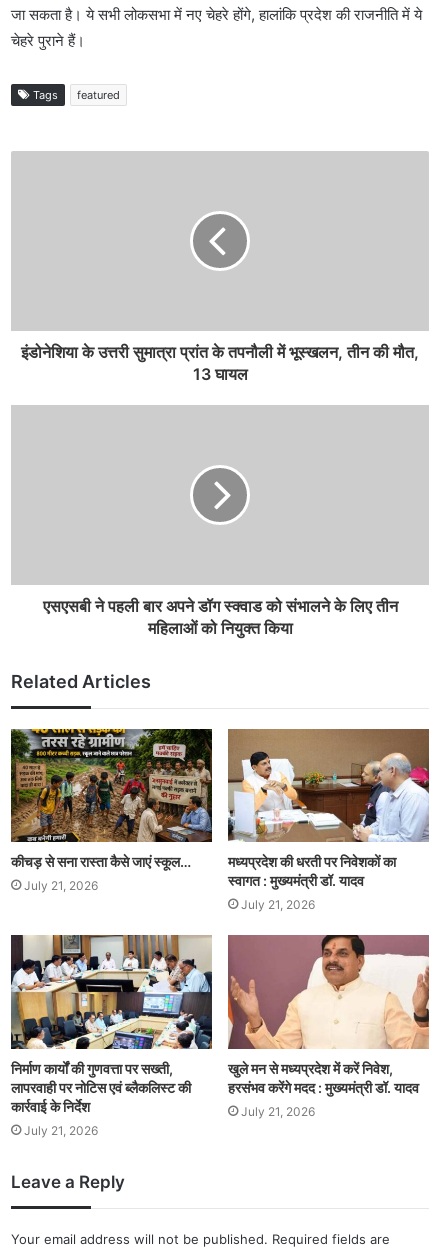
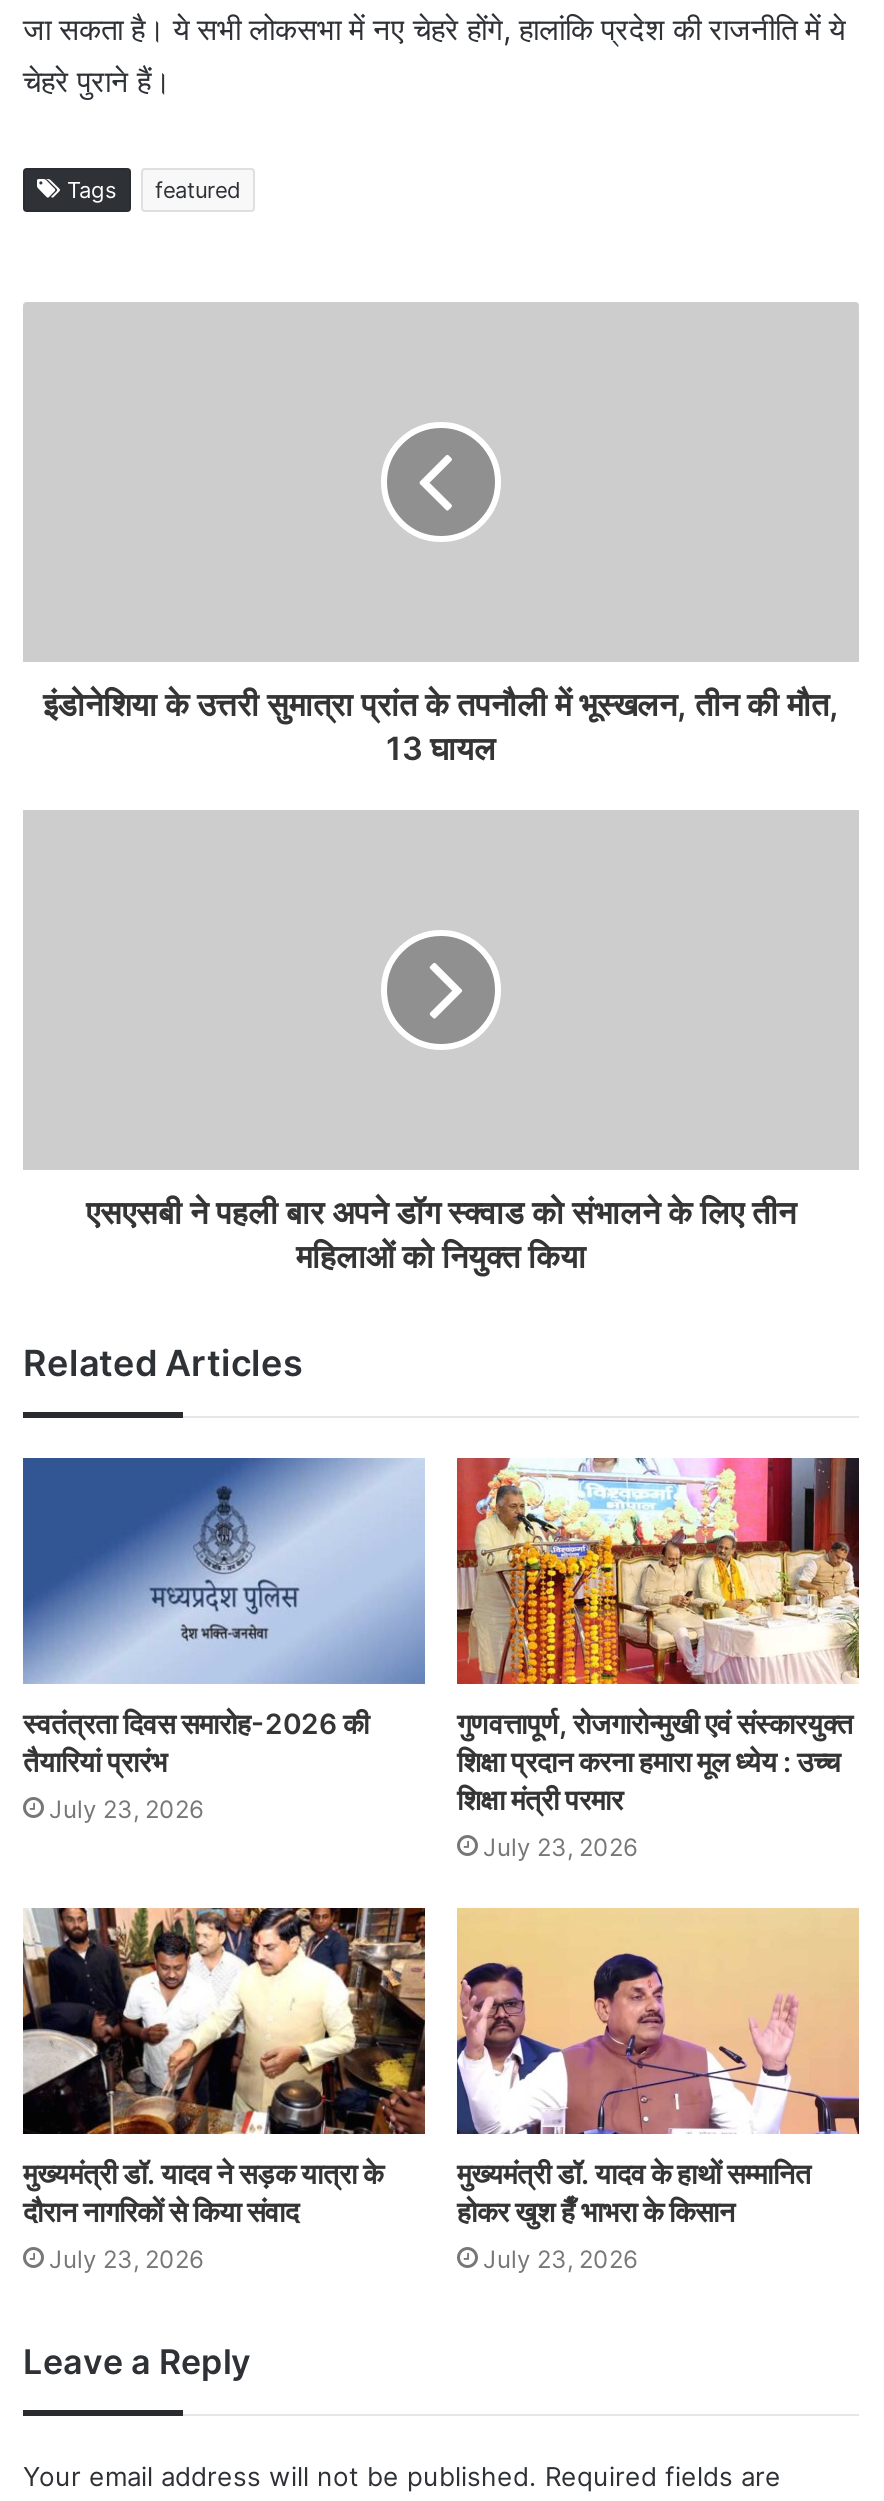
- [image]
- कीचड़ से सना रास्ता कैसे जाएं स्कूल…
+ [image]
+ स्वतंत्रता दिवस समारोह-2026 की
+ तैयारियां प्रारंभ

- [image]
- मध्यप्रदेश की धरती पर निवेशकों का
- स्वागत : मुख्यमंत्री डॉ. यादव
+ [image]
+ गुणवत्तापूर्ण, रोजगारोन्मुखी एवं संस्कारयुक्त
+ शिक्षा प्रदान करना हमारा मूल ध्येय : उच्च
+ शिक्षा मंत्री परमार

- July 21, 2026
+ July 23, 2026

- July 21, 2026
+ July 23, 2026

- [image]
- निर्माण कार्यों की गुणवत्ता पर सख्ती,
- लापरवाही पर नोटिस एवं ब्लैकलिस्ट की
- कार्रवाई के निर्देश
+ [image]
+ मुख्यमंत्री डॉ. यादव ने सड़क यात्रा के
+ दौरान नागरिकों से किया संवाद

- [image]
- खुले मन से मध्यप्रदेश में करें निवेश,
- हरसंभव करेंगे मदद : मुख्यमंत्री डॉ. यादव
+ [image]
+ मुख्यमंत्री डॉ. यादव के हाथों सम्मानित
+ होकर खुश हैँ भाभरा के किसान

- July 21, 2026
+ July 23, 2026

- July 21, 2026
+ July 23, 2026
